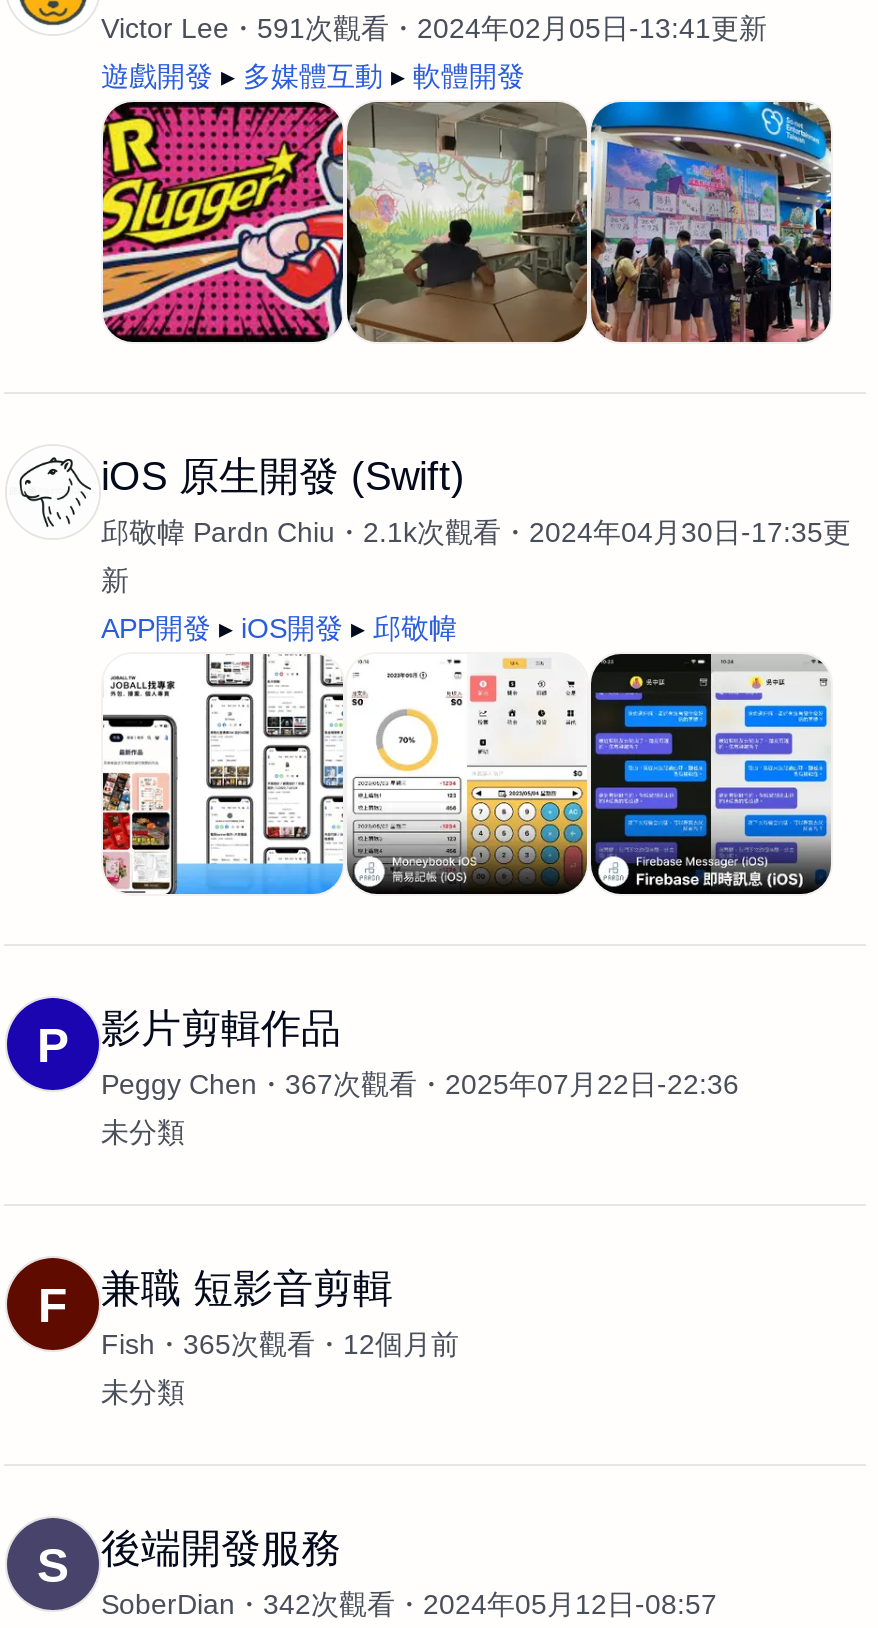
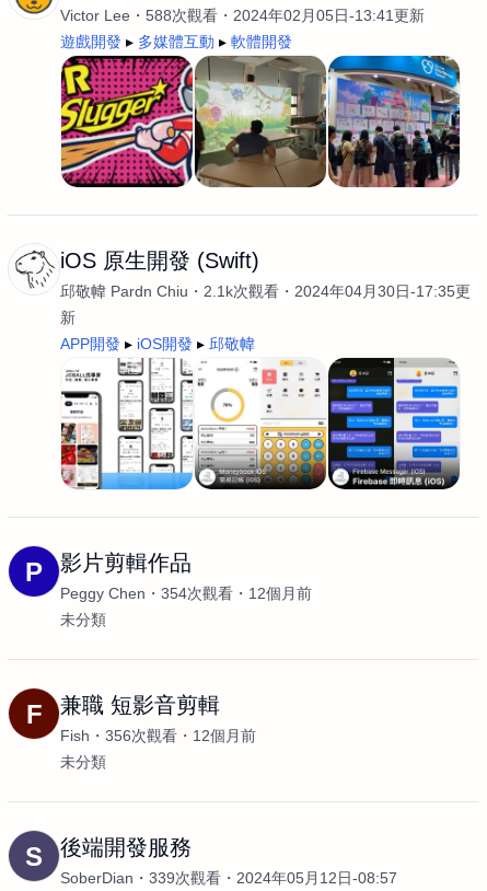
- Victor Lee 591次觀看 2024年02月05日-13:41更新
+ Victor Lee 588次觀看 2024年02月05日-13:41更新

- 367次觀看
- 2025年07月22日-22:36
+ 354次觀看
+ 12個月前

- Fish 365次觀看 12個月前
+ Fish 356次觀看 12個月前

- SoberDian 342次觀看 2024年05月12日-08:57
+ SoberDian 339次觀看 2024年05月12日-08:57
